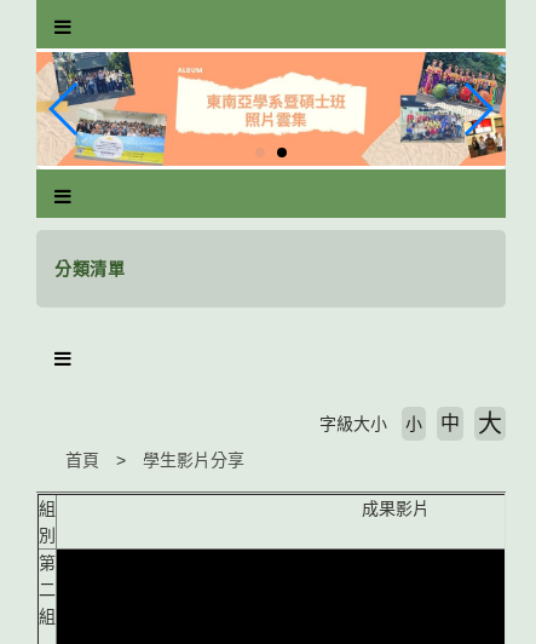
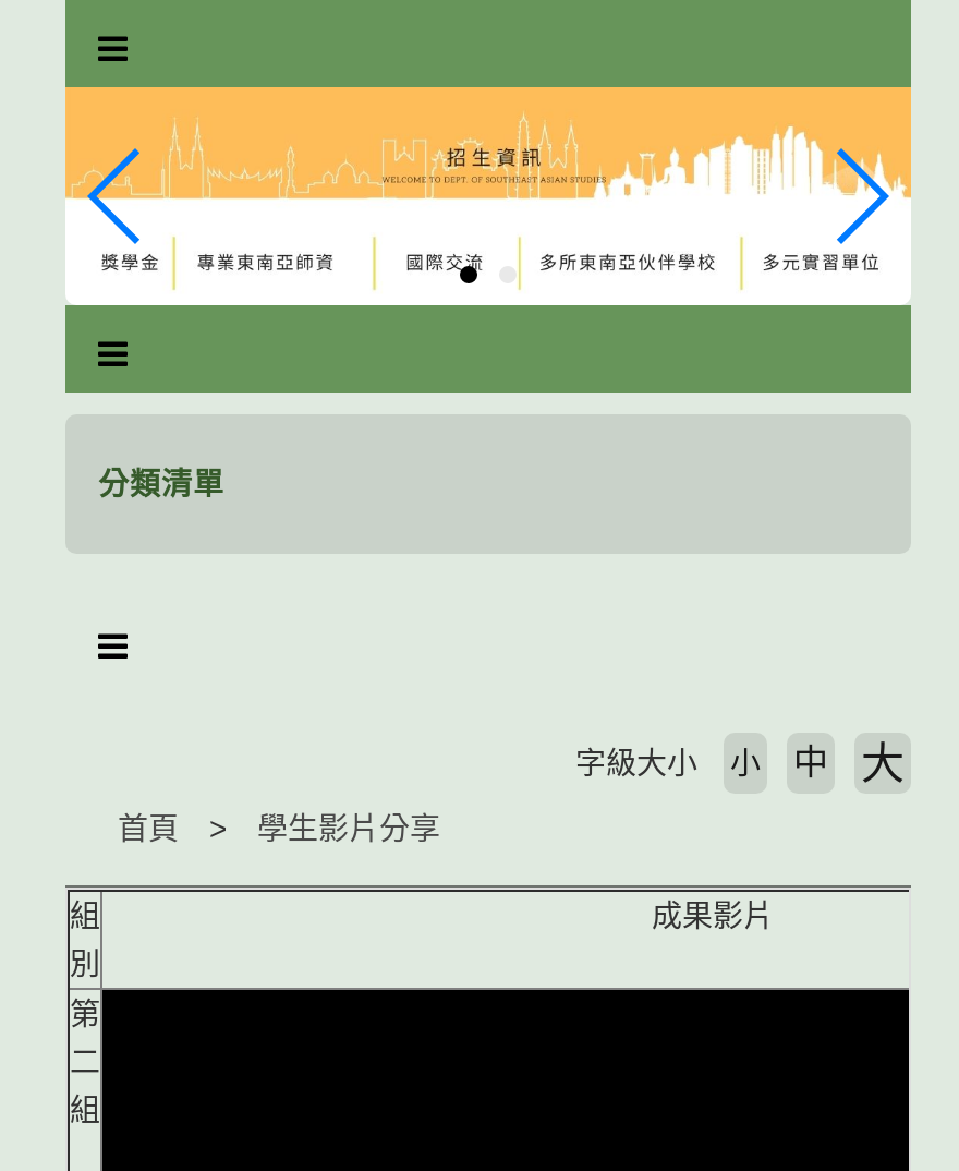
- [image]
+ [image]
